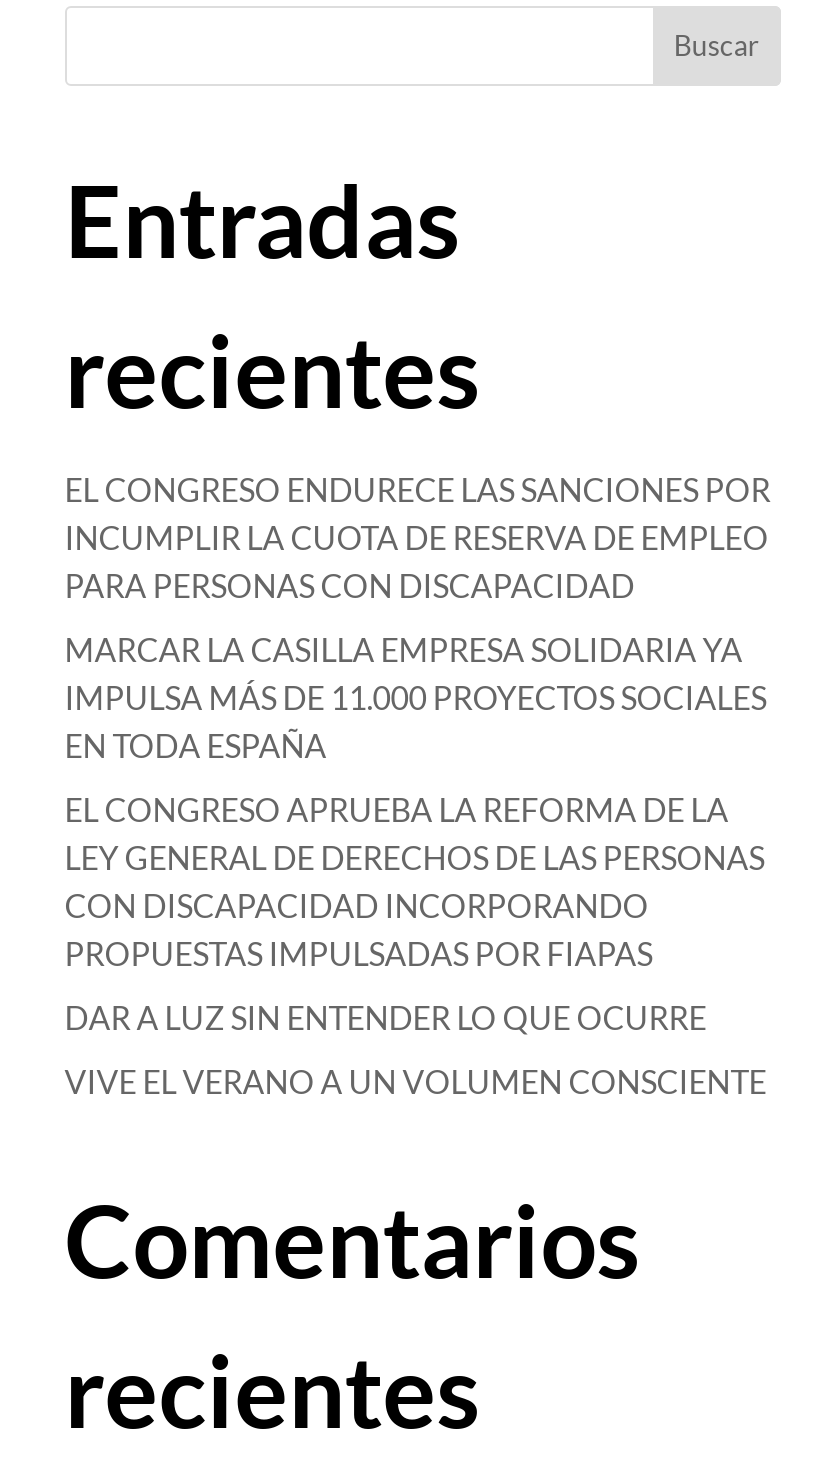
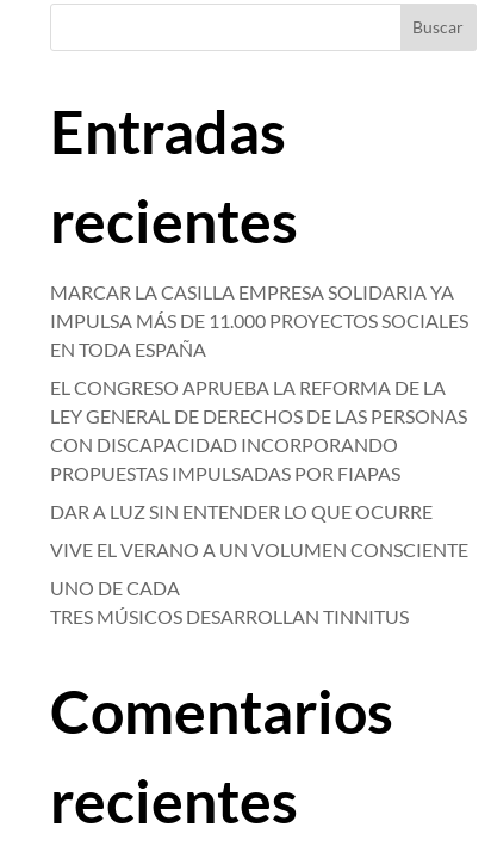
- EL CONGRESO ENDURECE LAS SANCIONES POR
- INCUMPLIR LA CUOTA DE RESERVA DE EMPLEO
- PARA PERSONAS CON DISCAPACIDAD

moved up: MARCAR LA CASILLA EMPRESA SOLIDARIA YA | IMPULSA MÁS DE 11.000 PROYECTOS SOCIALES | EN TODA ESPAÑA | ... | DAR A LUZ SIN ENTENDER LO QUE OCURRE | VIVE EL VERANO A UN VOLUMEN CONSCIENTE

+ UNO DE CADA
+ TRES MÚSICOS DESARROLLAN TINNITUS
